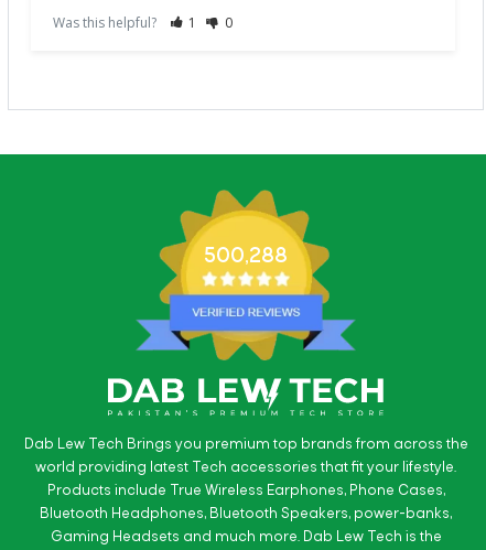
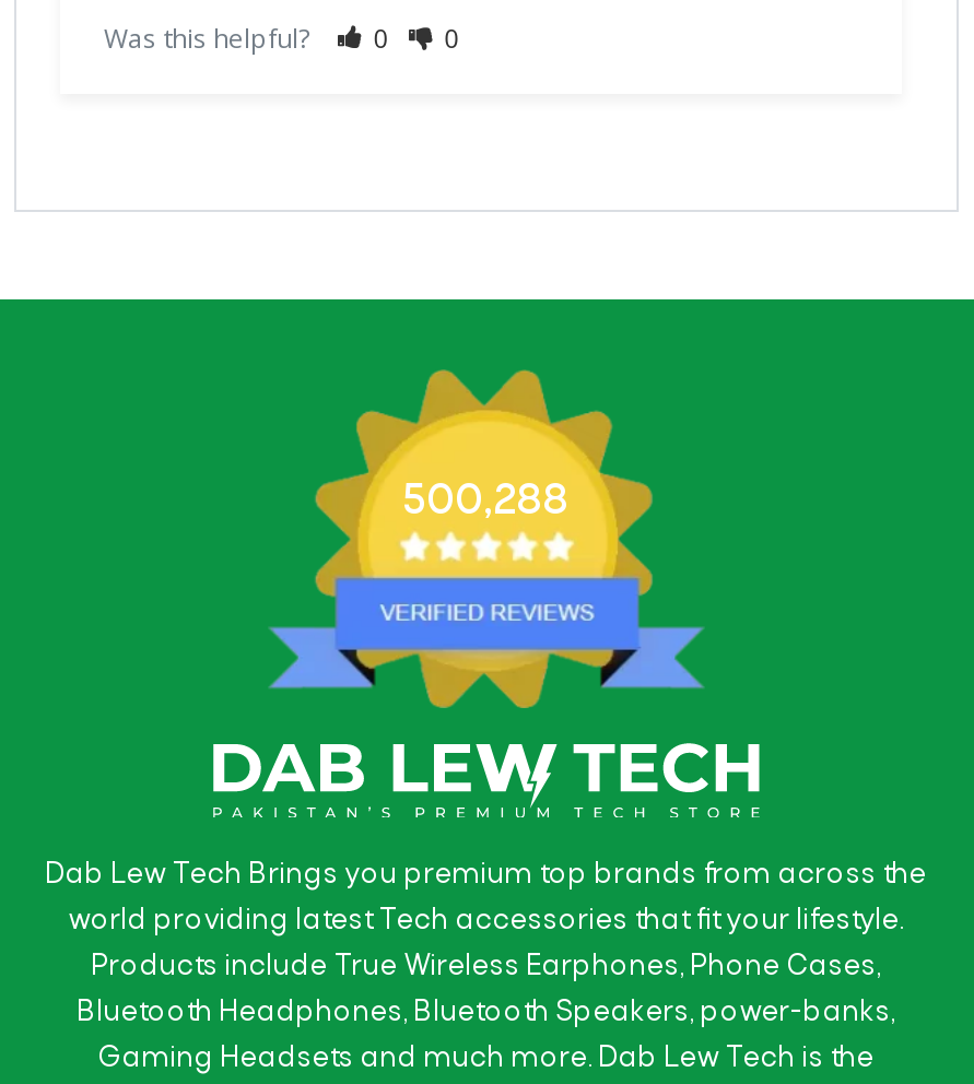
- Was this helpful? 1 0
+ Was this helpful? 0 0
